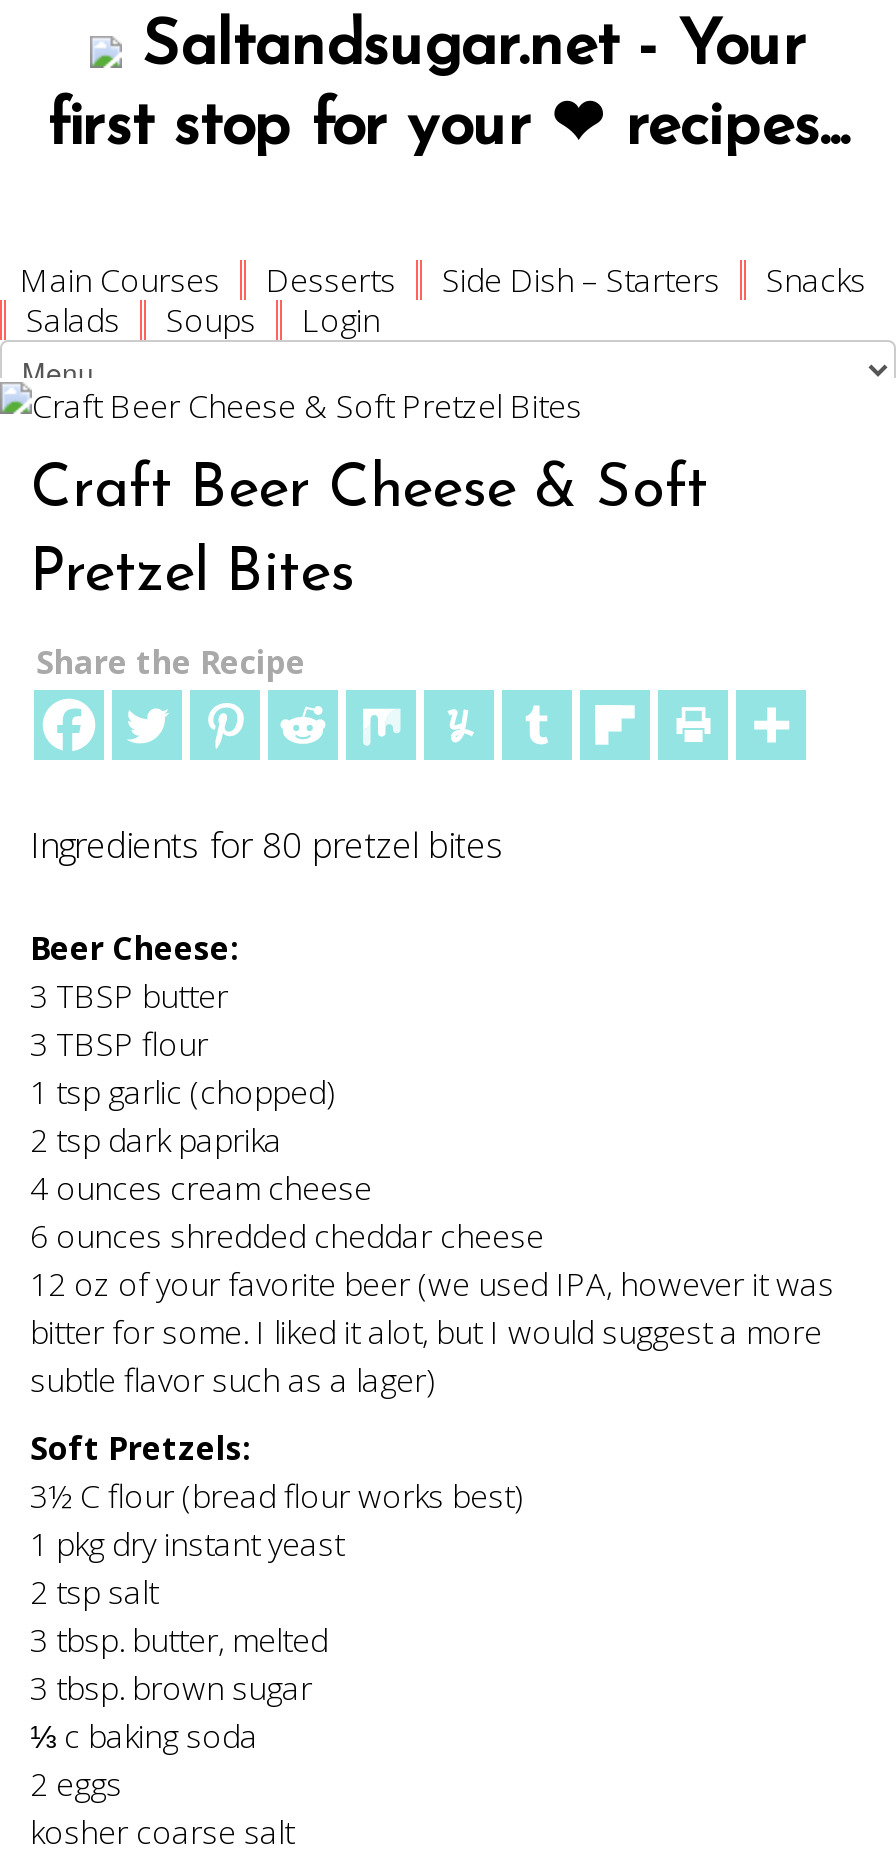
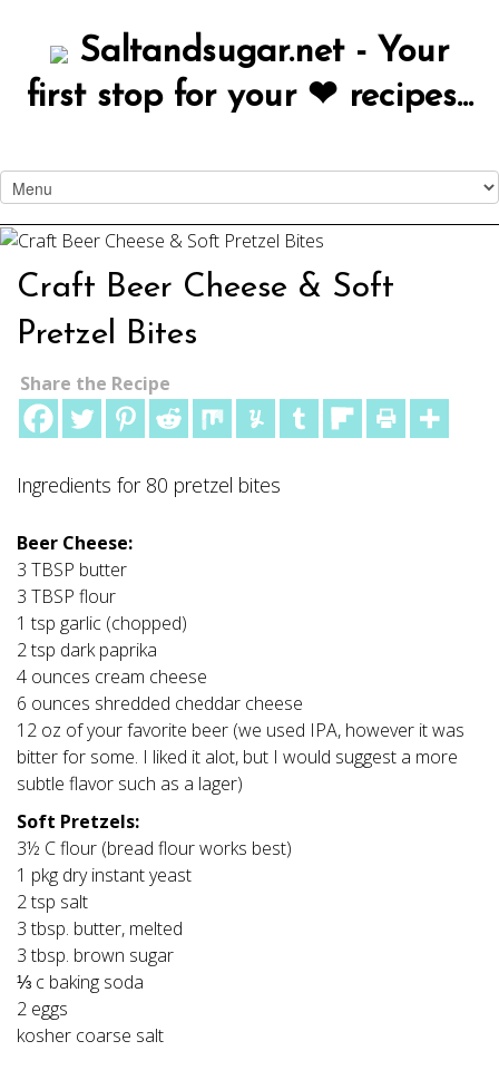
- Main Courses
- Desserts
- Side Dish – Starters
- Snacks
- Salads
- Soups
- Login
